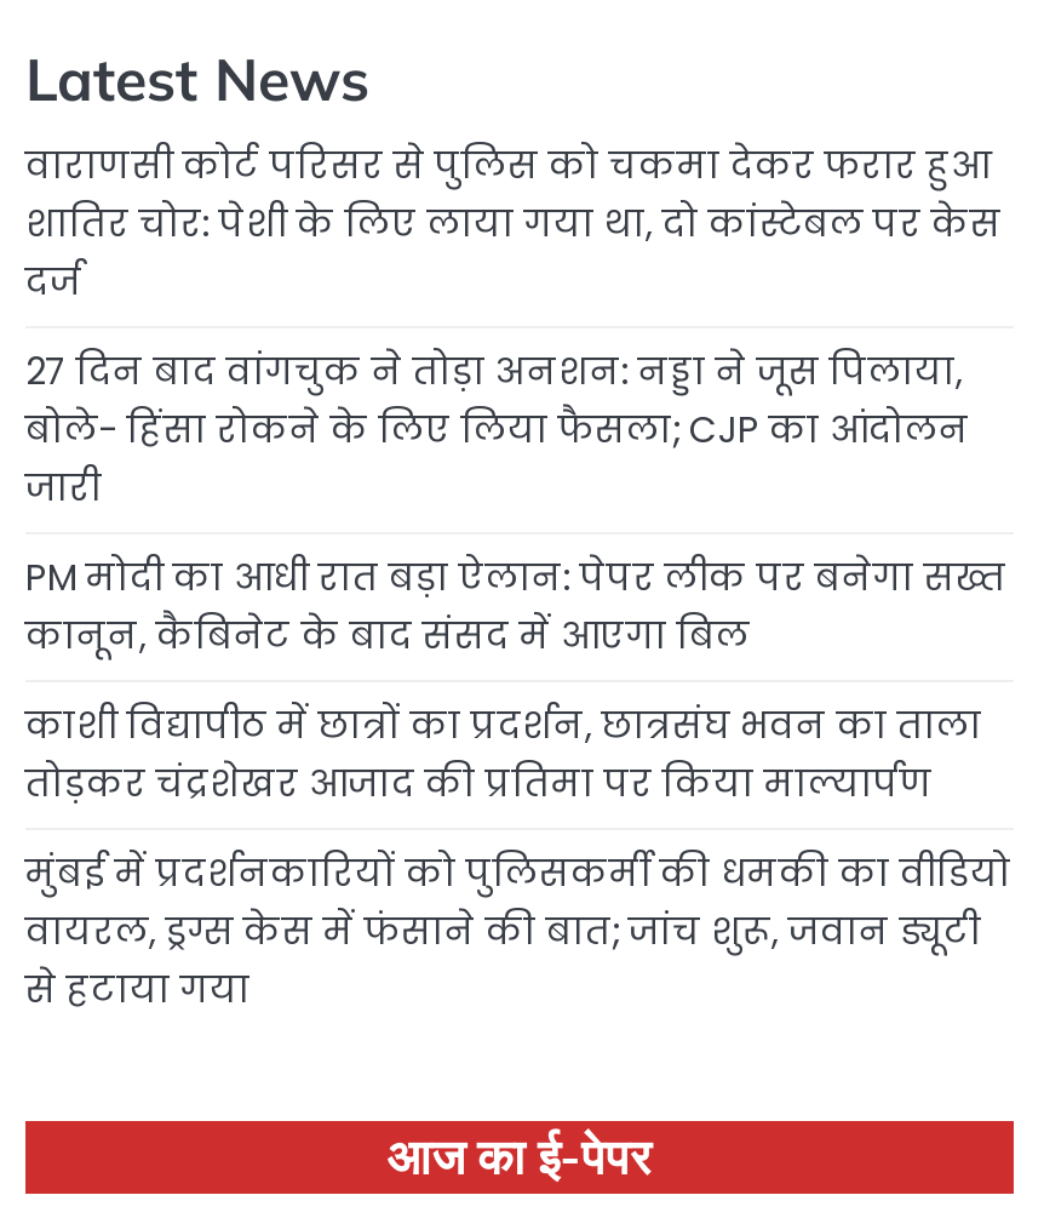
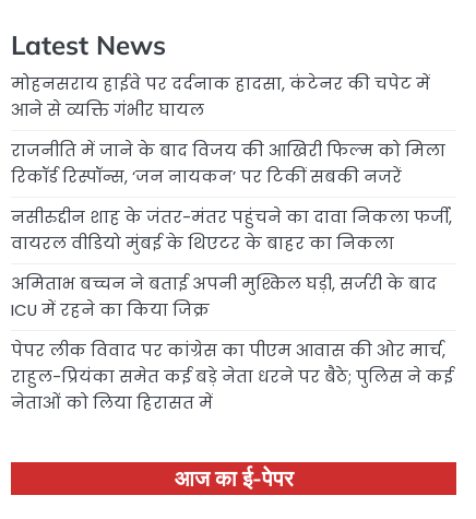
- वाराणसी कोर्ट परिसर से पुलिस को चकमा देकर फरार हुआ
- शातिर चोर: पेशी के लिए लाया गया था, दो कांस्टेबल पर केस
- दर्ज
+ मोहनसराय हाईवे पर दर्दनाक हादसा, कंटेनर की चपेट में
+ आने से व्यक्ति गंभीर घायल

- 27 दिन बाद वांगचुक ने तोड़ा अनशन: नड्डा ने जूस पिलाया,
- बोले- हिंसा रोकने के लिए लिया फैसला; CJP का आंदोलन
- जारी
+ राजनीति में जाने के बाद विजय की आखिरी फिल्म को मिला
+ रिकॉर्ड रिस्पॉन्स, ‘जन नायकन’ पर टिकीं सबकी नजरें

- PM मोदी का आधी रात बड़ा ऐलान: पेपर लीक पर बनेगा सख्त
- कानून, कैबिनेट के बाद संसद में आएगा बिल
+ नसीरुद्दीन शाह के जंतर-मंतर पहुंचने का दावा निकला फर्जी,
+ वायरल वीडियो मुंबई के थिएटर के बाहर का निकला

- काशी विद्यापीठ में छात्रों का प्रदर्शन, छात्रसंघ भवन का ताला
- तोड़कर चंद्रशेखर आजाद की प्रतिमा पर किया माल्यार्पण
+ अमिताभ बच्चन ने बताई अपनी मुश्किल घड़ी, सर्जरी के बाद
+ ICU में रहने का किया जिक्र

- मुंबई में प्रदर्शनकारियों को पुलिसकर्मी की धमकी का वीडियो
- वायरल, ड्रग्स केस में फंसाने की बात; जांच शुरू, जवान ड्यूटी
- से हटाया गया
+ पेपर लीक विवाद पर कांग्रेस का पीएम आवास की ओर मार्च,
+ राहुल-प्रियंका समेत कई बड़े नेता धरने पर बैठे; पुलिस ने कई
+ नेताओं को लिया हिरासत में
